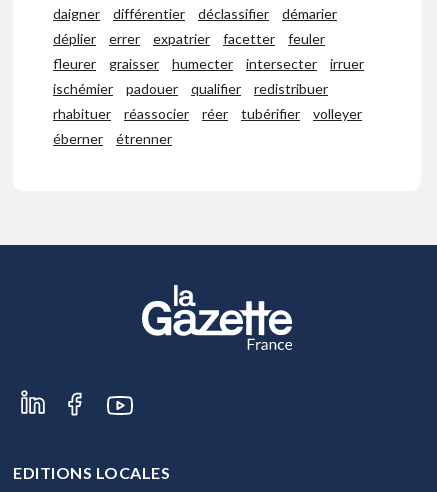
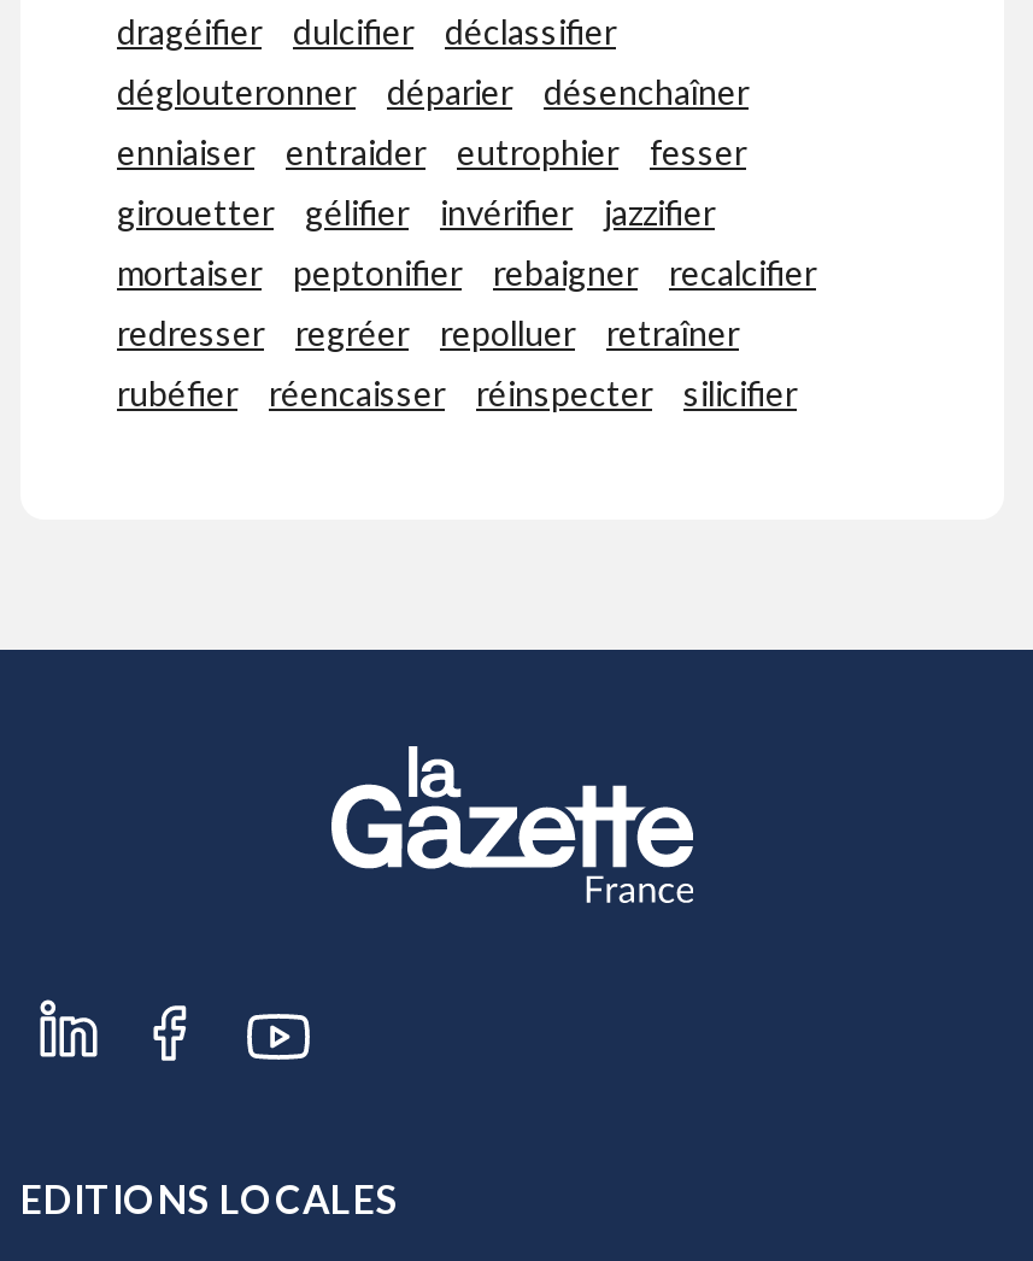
- daigner
- différentier
+ dragéifier
+ dulcifier

- démarier
+ déglouteronner
+ déparier
+ désenchaîner

- déplier
- errer
- expatrier
- facetter
- feuler
+ enniaiser
+ entraider
+ eutrophier
+ fesser

- fleurer
- graisser
- humecter
- intersecter
- irruer
+ girouetter
+ gélifier
+ invérifier
+ jazzifier

- ischémier
- padouer
- qualifier
- redistribuer
+ mortaiser
+ peptonifier
+ rebaigner
+ recalcifier

- rhabituer
- réassocier
- réer
- tubérifier
- volleyer
+ redresser
+ regréer
+ repolluer
+ retraîner

- éberner
- étrenner
+ rubéfier
+ réencaisser
+ réinspecter
+ silicifier
